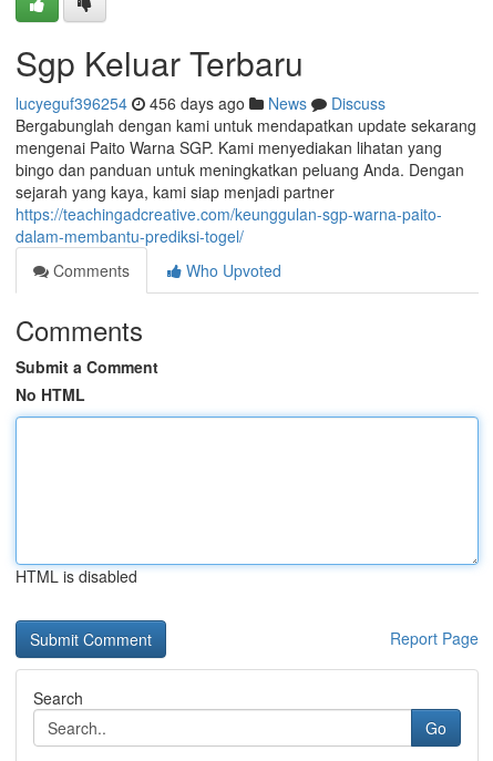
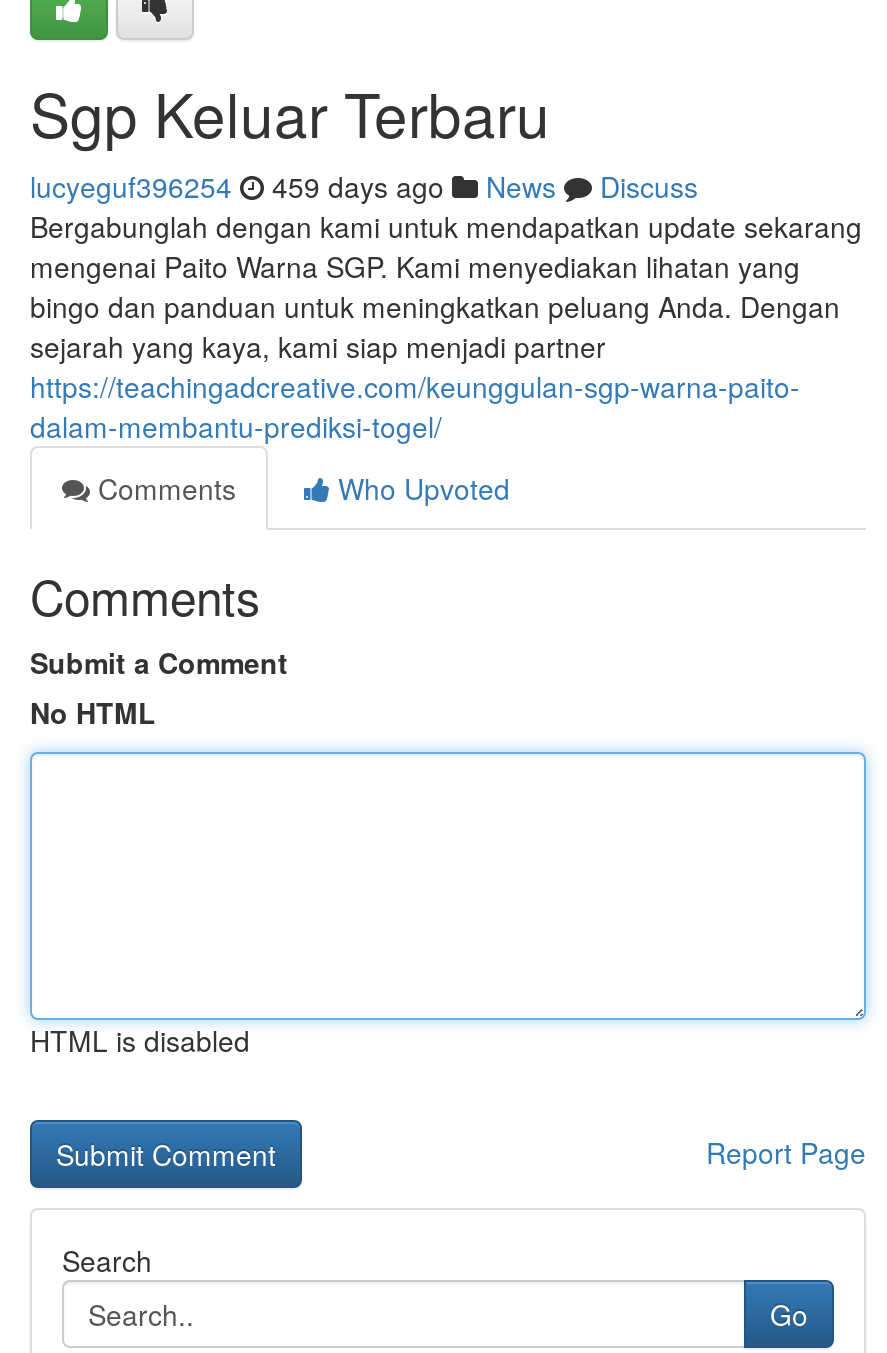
- lucyeguf396254 456 days ago News Discuss
+ lucyeguf396254 459 days ago News Discuss
